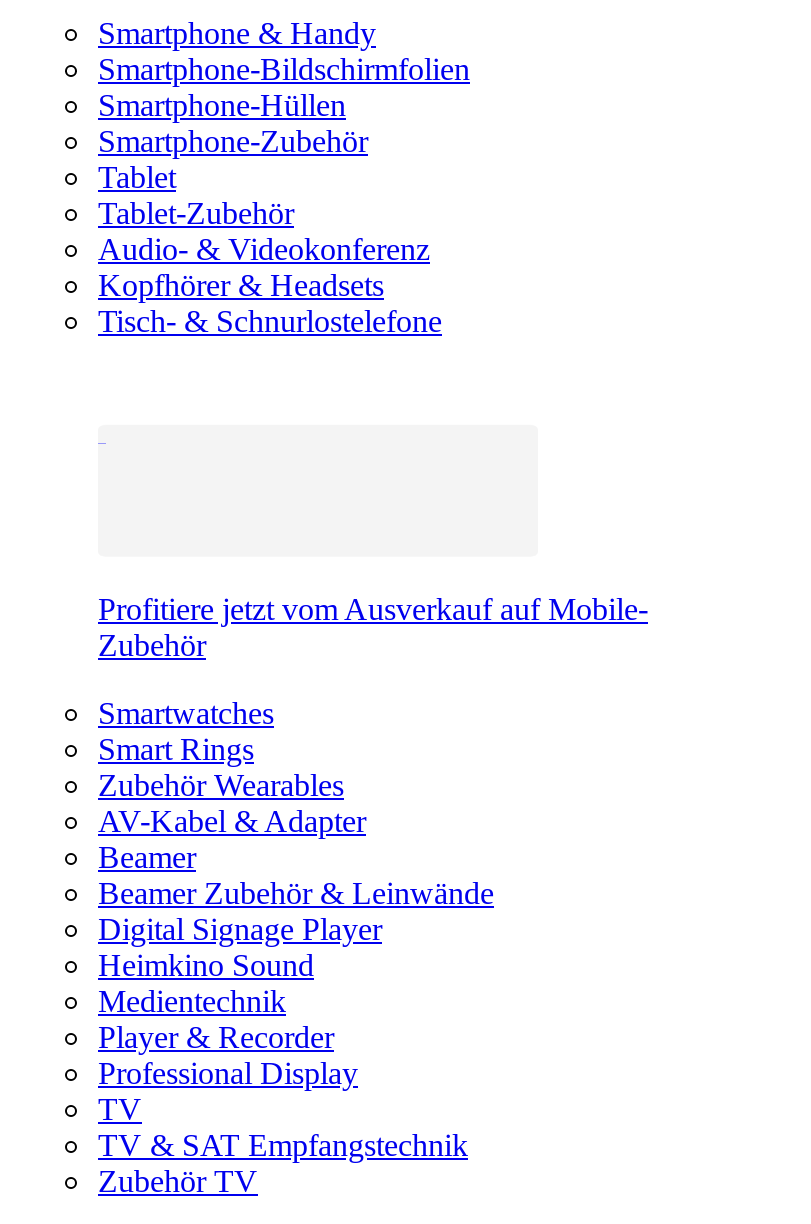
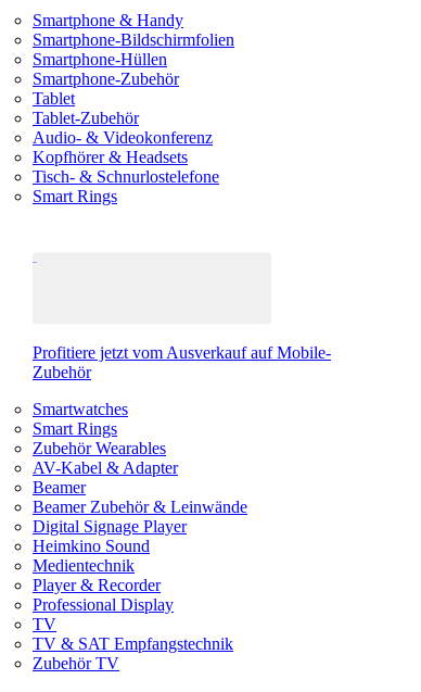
+ Smart Rings
